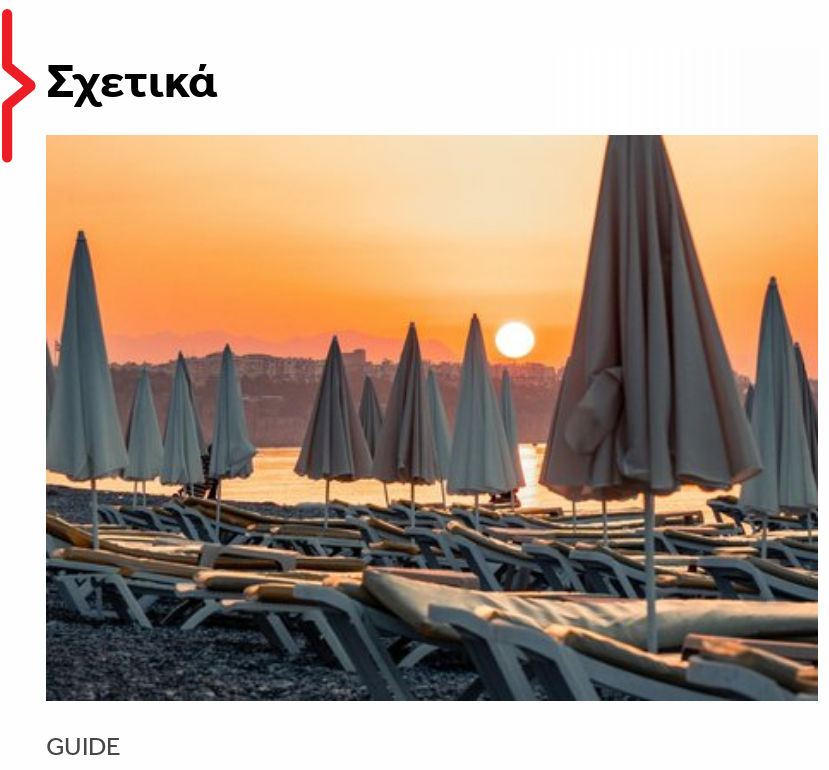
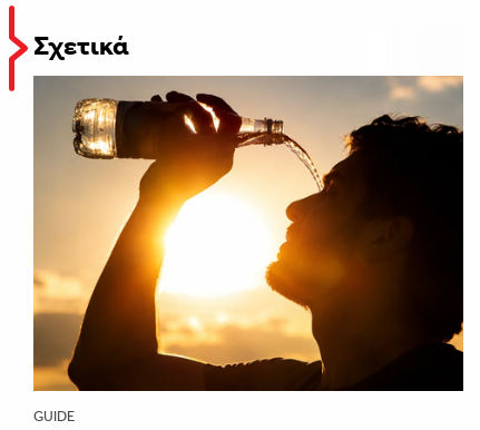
- [image]
+ [image]
